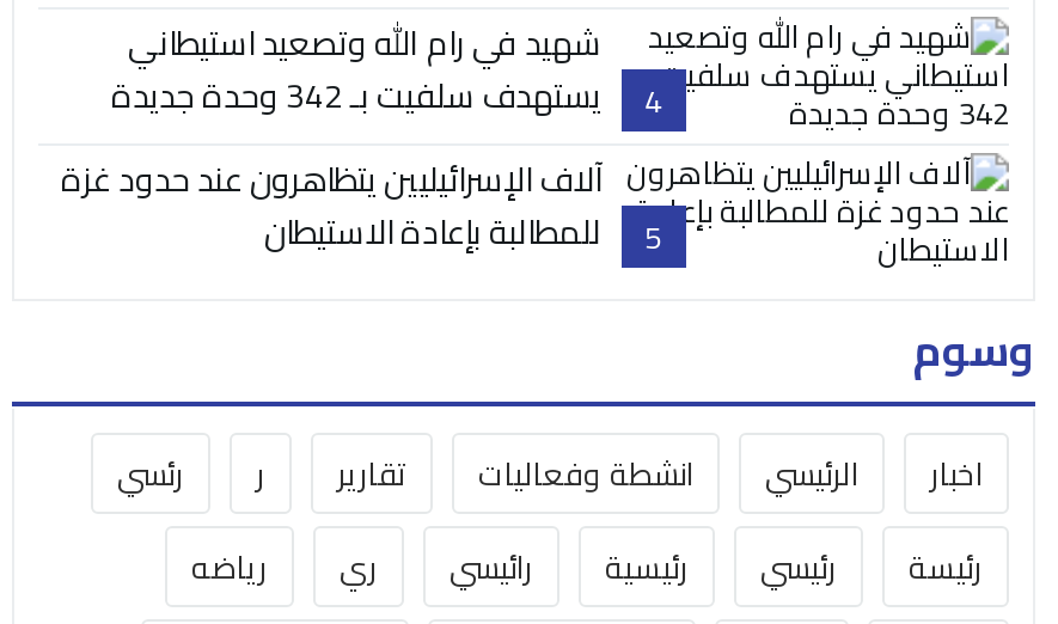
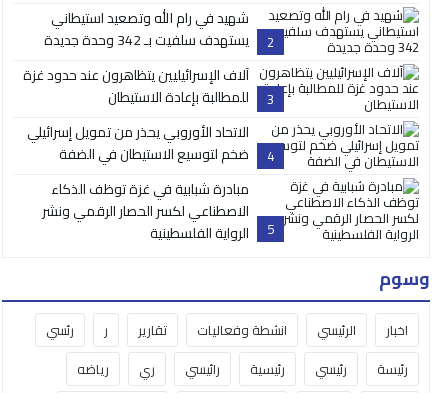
- 4
+ 2

- 5 للمطالبة بإعادة الاستيطان
+ 3 للمطالبة بإعادة الاستيطان

+ [image]
+ الاتحاد الأوروبي يحذر من تمويل إسرائيلي
+ ضخم لتوسيع الاستيطان في الضفة
+ 5

+ مبادرة شبابية في غزة توظف الذكاء
+ الاصطناعي لكسر الحصار الرقمي ونشر
+ الرواية الفلسطينية

+ [image]
+ 4
